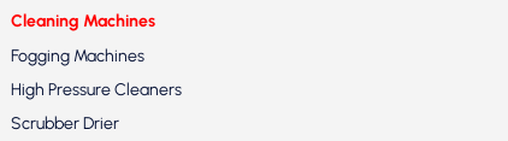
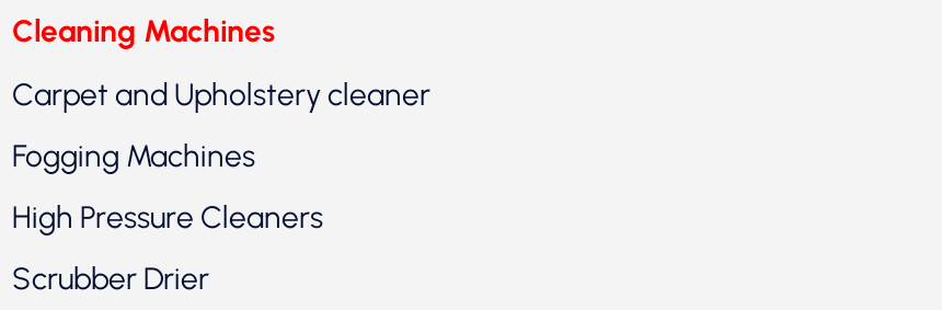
+ Carpet and Upholstery cleaner
